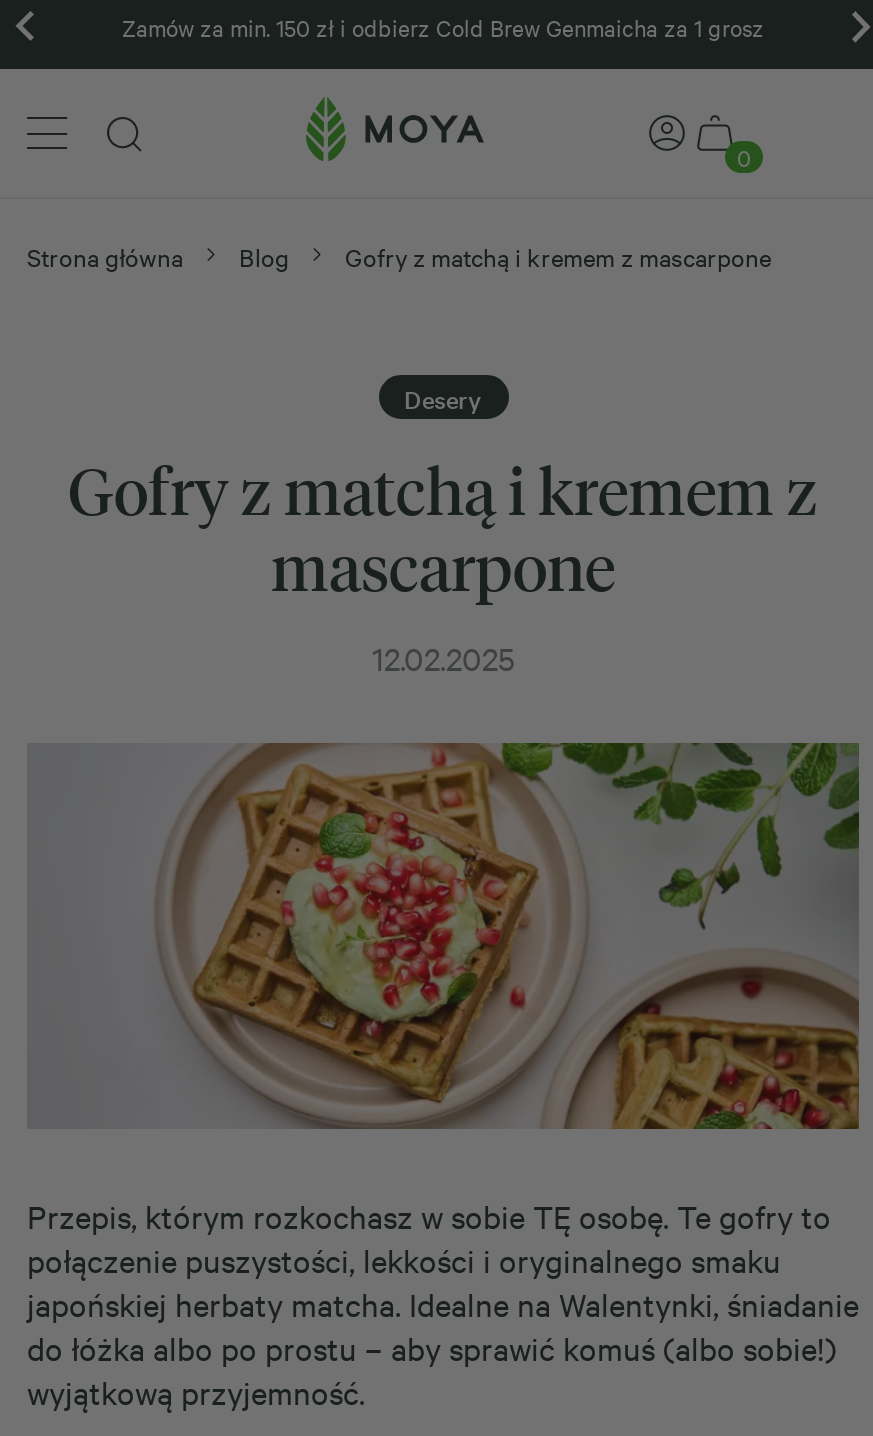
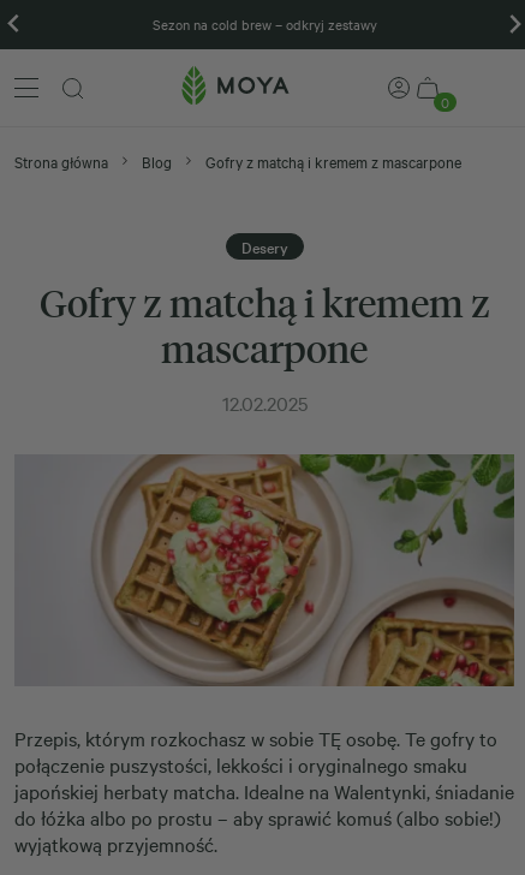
- Zamów za min. 150 zł i odbierz Cold Brew Genmaicha za 1 grosz
+ Sezon na cold brew – odkryj zestawy
